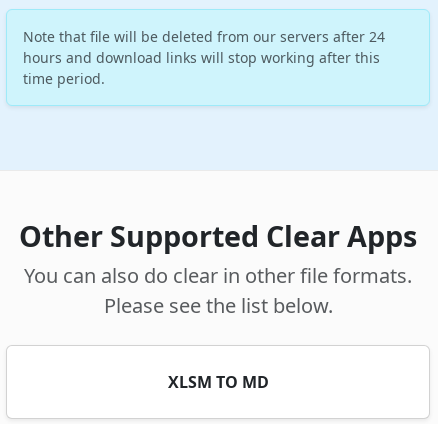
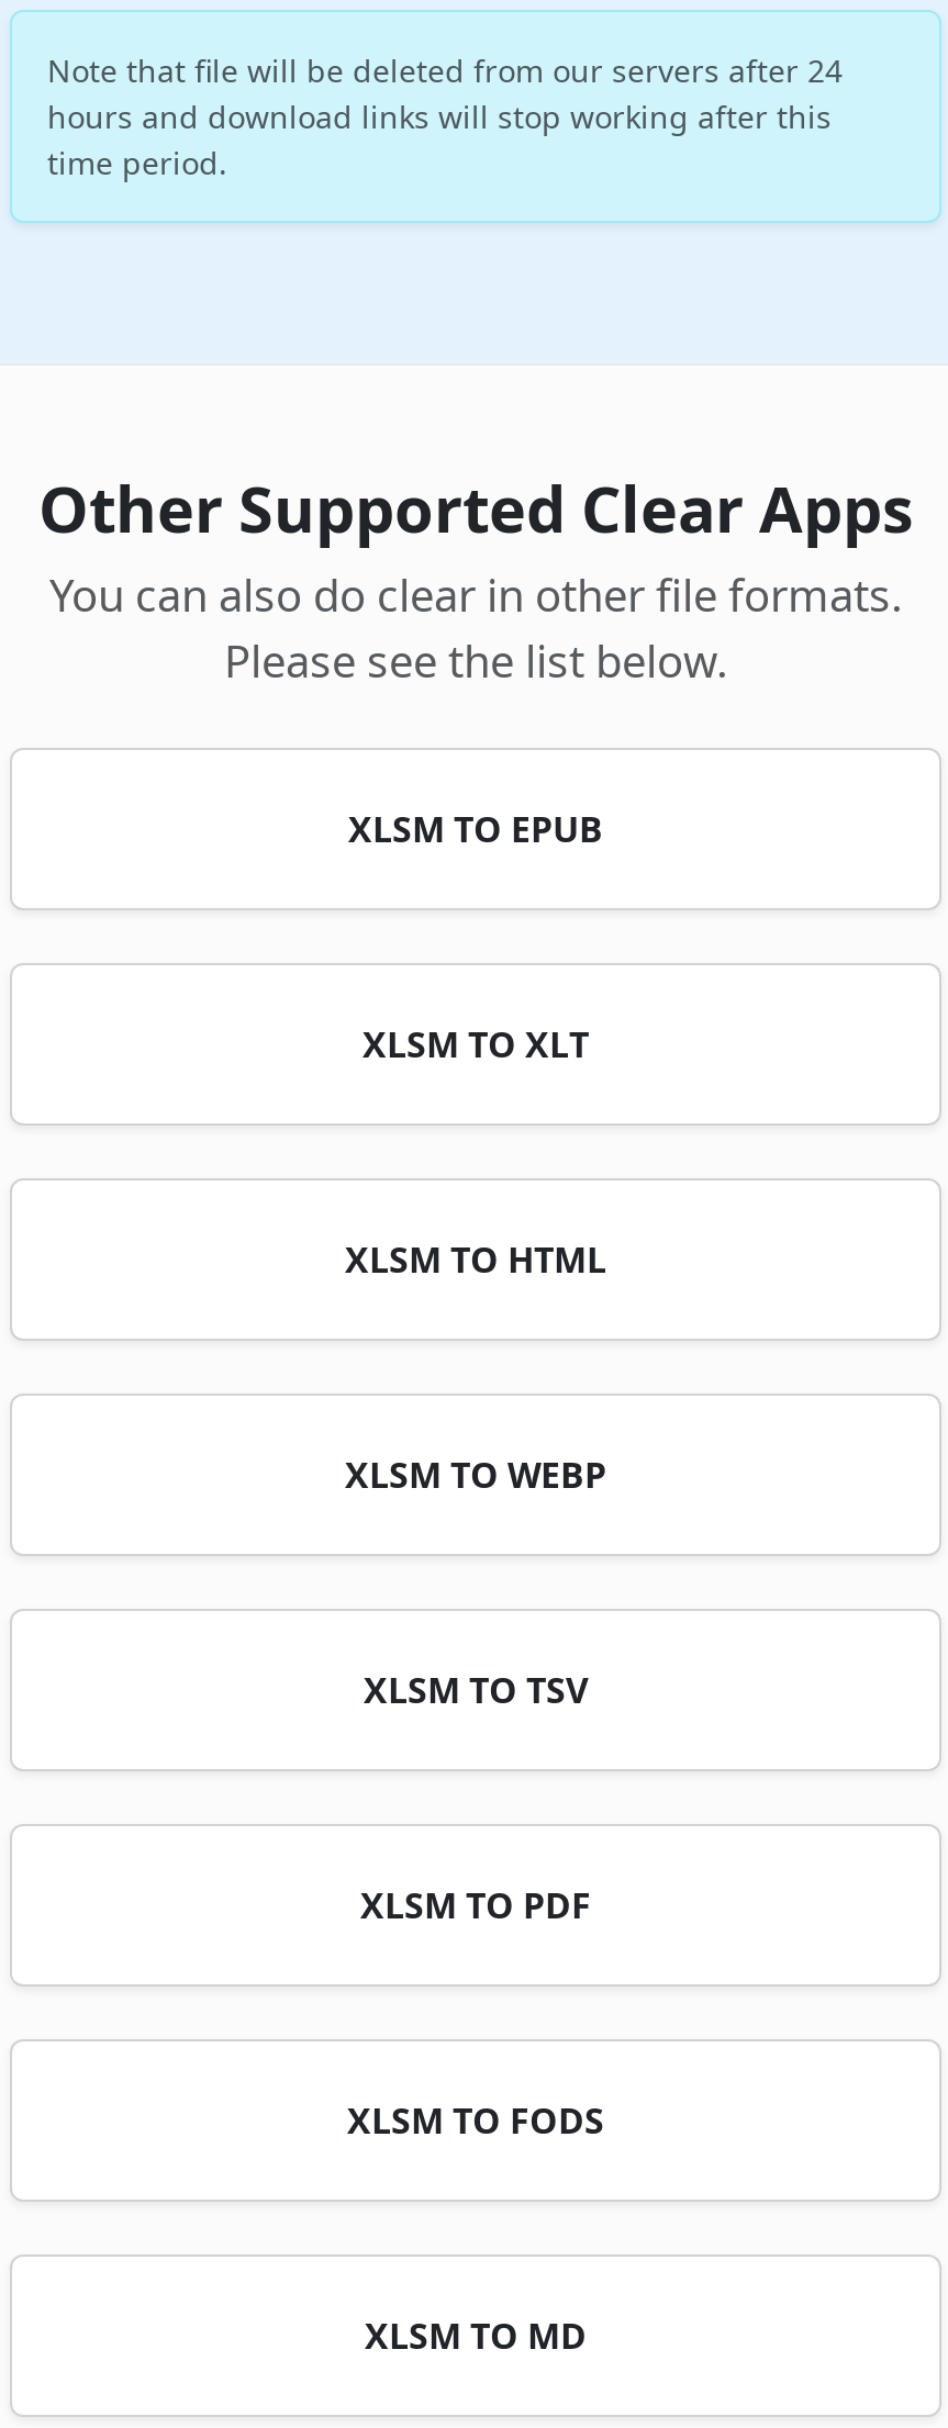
+ XLSM TO HTML

+ XLSM TO WEBP

+ XLSM TO FODS

+ XLSM TO EPUB

+ XLSM TO PDF

+ XLSM TO XLT

+ XLSM TO TSV
